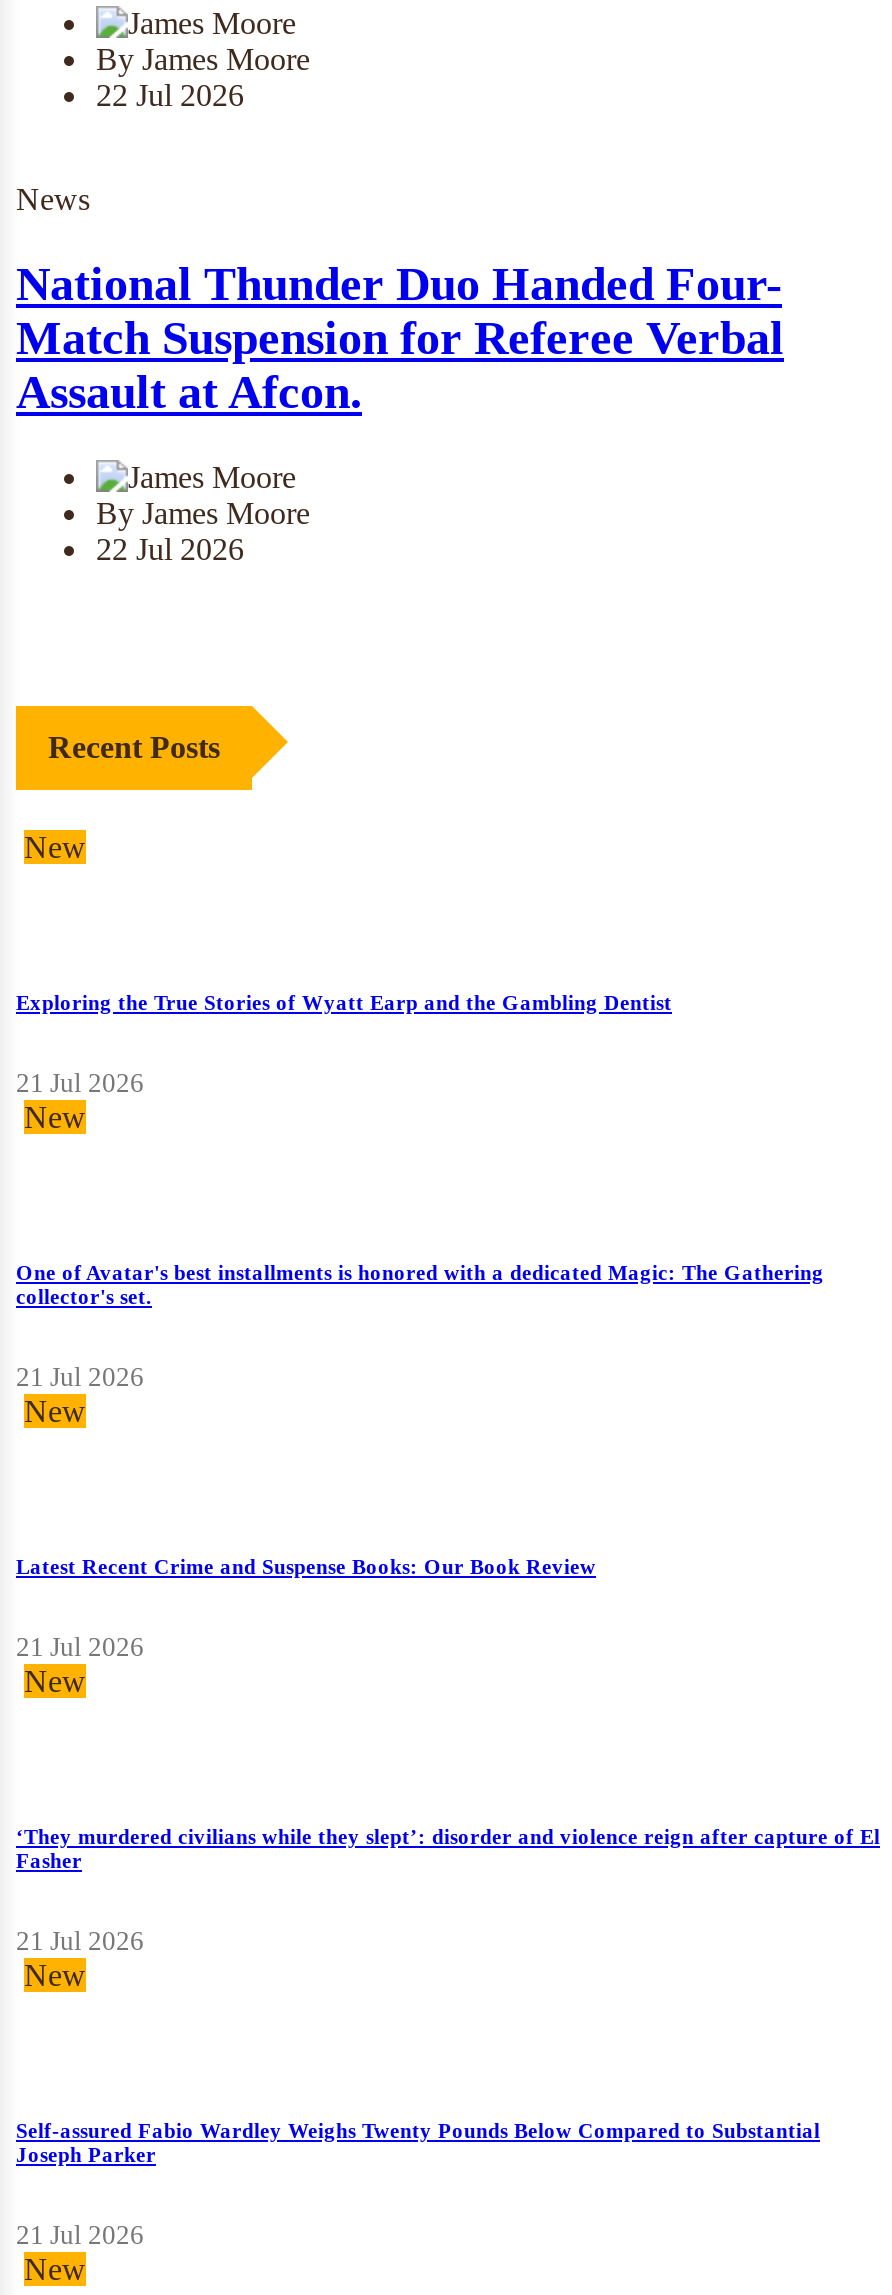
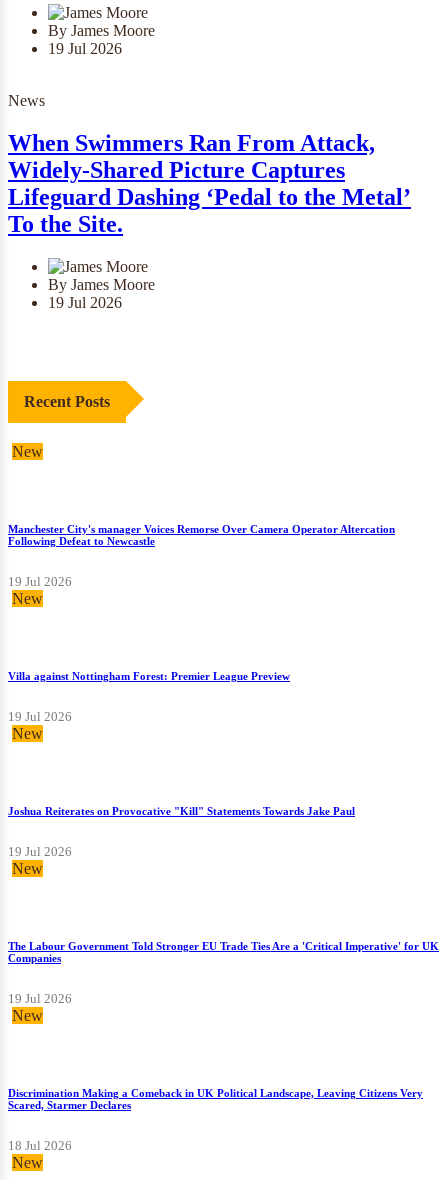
- 22 Jul 2026
+ 19 Jul 2026

- National Thunder Duo Handed Four-
- Match Suspension for Referee Verbal
- Assault at Afcon.
+ When Swimmers Ran From Attack,
+ Widely-Shared Picture Captures
+ Lifeguard Dashing ‘Pedal to the Metal’
+ To the Site.

- 22 Jul 2026
+ 19 Jul 2026

- Exploring the True Stories of Wyatt Earp and the Gambling Dentist
+ Manchester City's manager Voices Remorse Over Camera Operator Altercation
+ Following Defeat to Newcastle

- 21 Jul 2026
+ 19 Jul 2026

- One of Avatar's best installments is honored with a dedicated Magic: The Gathering
- collector's set.
+ Villa against Nottingham Forest: Premier League Preview

- 21 Jul 2026
+ 19 Jul 2026

- Latest Recent Crime and Suspense Books: Our Book Review
+ Joshua Reiterates on Provocative "Kill" Statements Towards Jake Paul

- 21 Jul 2026
+ 19 Jul 2026

- ‘They murdered civilians while they slept’: disorder and violence reign after capture of El
- Fasher
+ The Labour Government Told Stronger EU Trade Ties Are a 'Critical Imperative' for UK
+ Companies

- 21 Jul 2026
+ 19 Jul 2026

- Self-assured Fabio Wardley Weighs Twenty Pounds Below Compared to Substantial
- Joseph Parker
+ Discrimination Making a Comeback in UK Political Landscape, Leaving Citizens Very
+ Scared, Starmer Declares

- 21 Jul 2026
+ 18 Jul 2026
